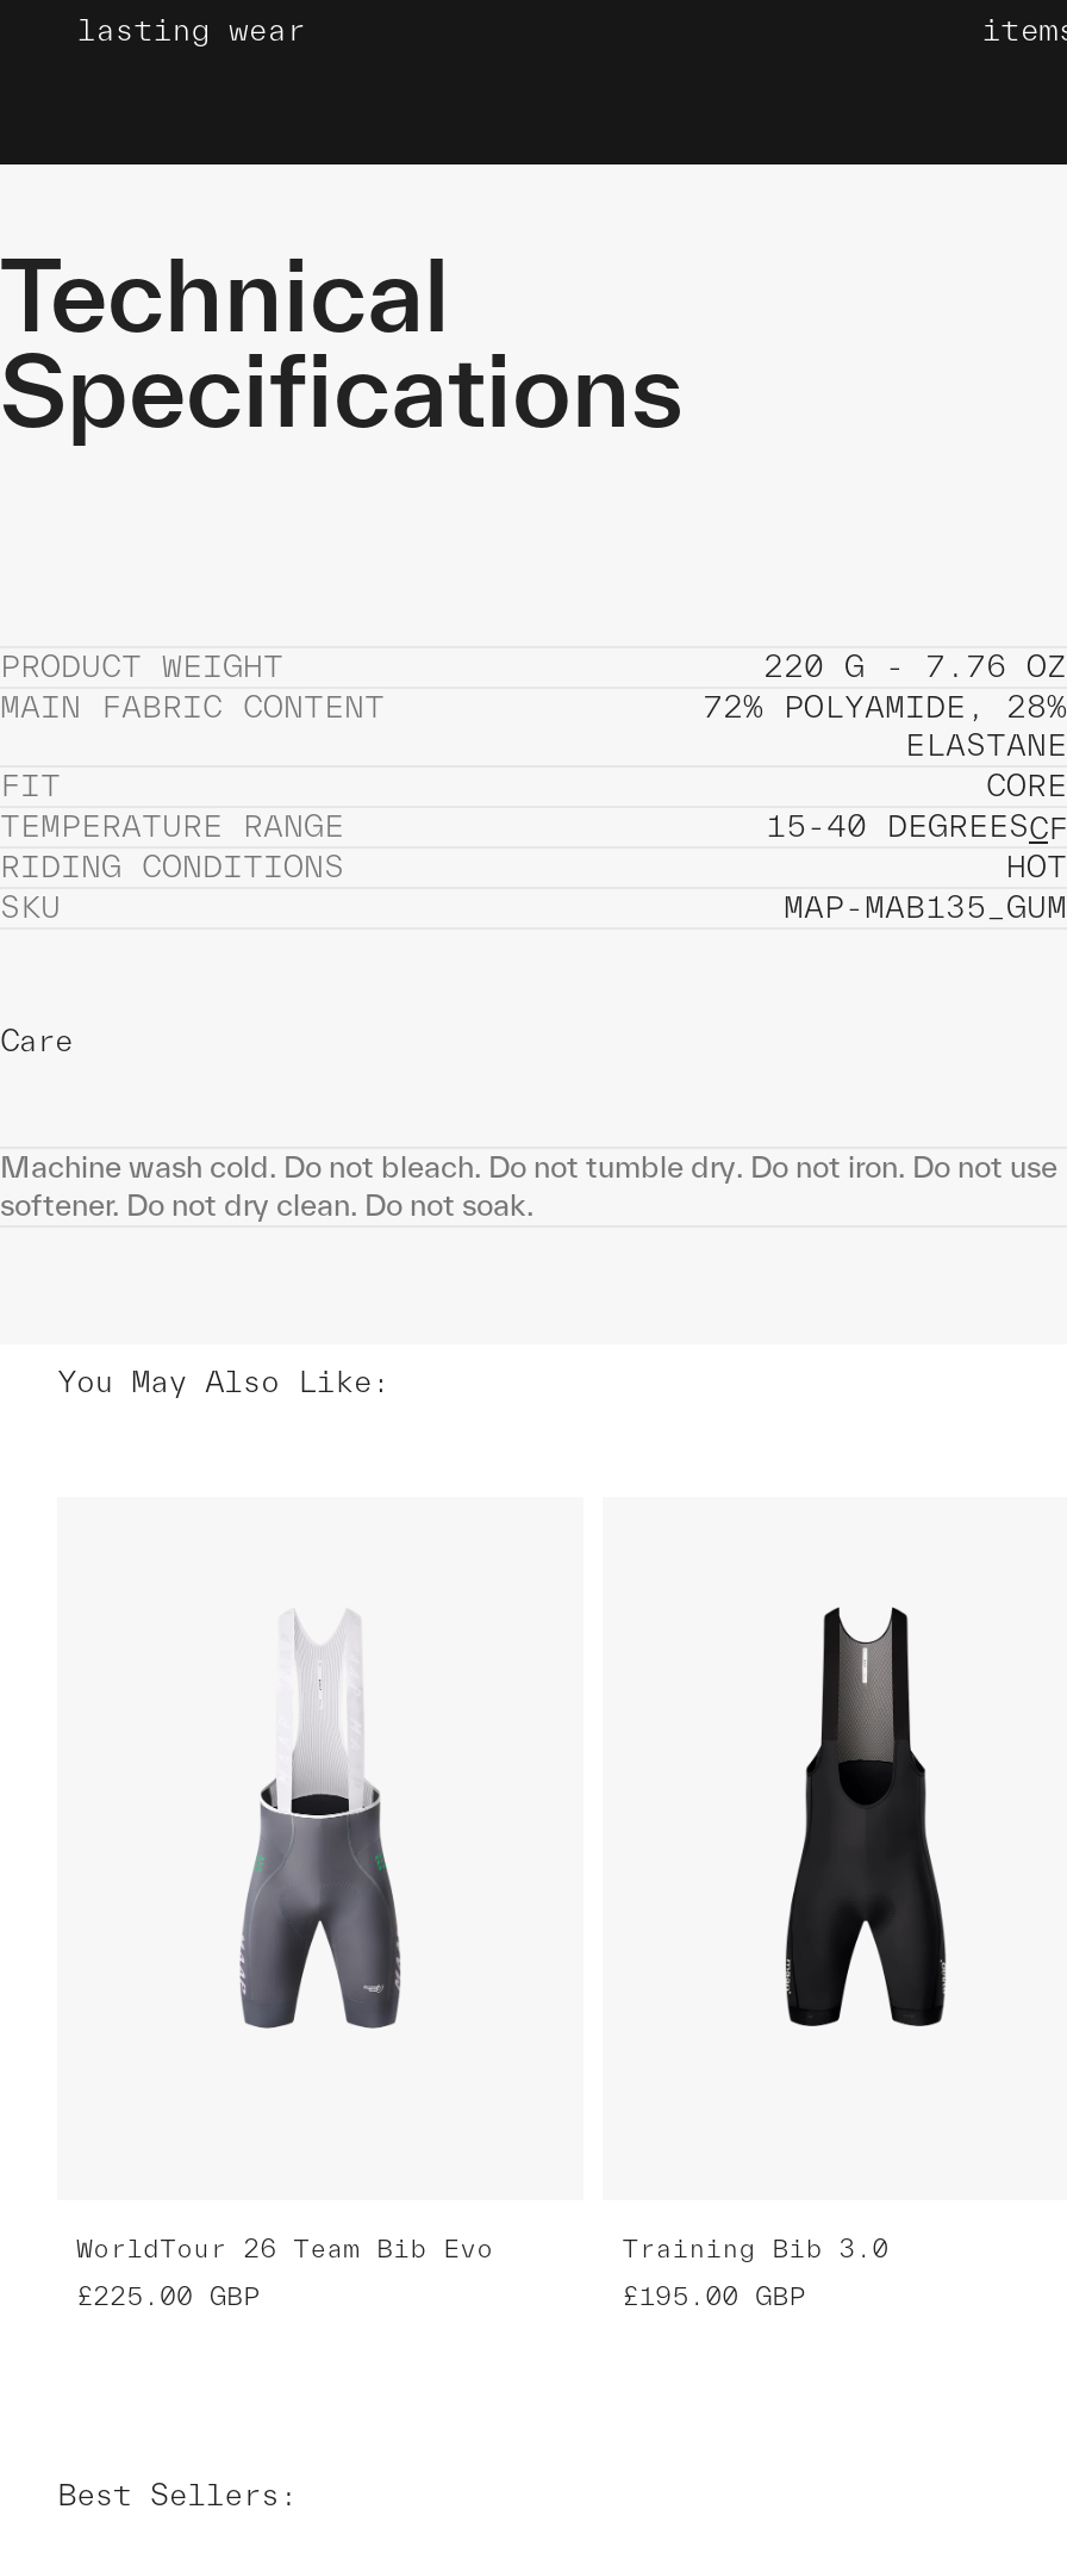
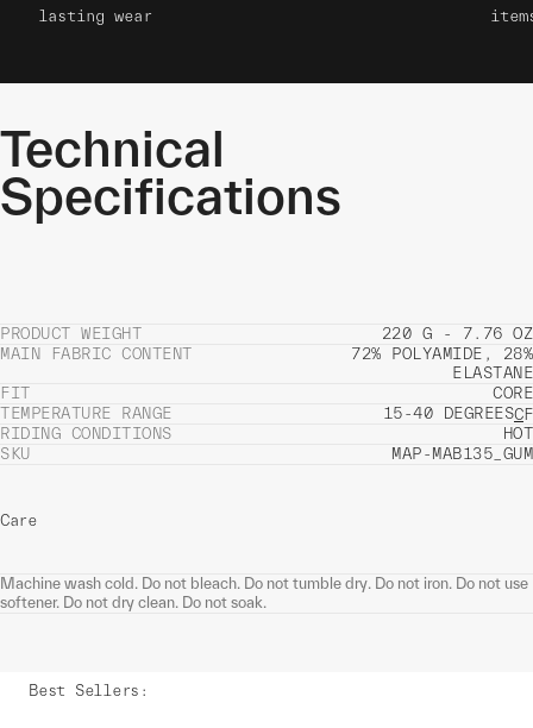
- You May Also Like:

- [image]

- [image]

- WorldTour 26 Team Bib Evo
- £225.00 GBP

- Training Bib 3.0
- £195.00 GBP
